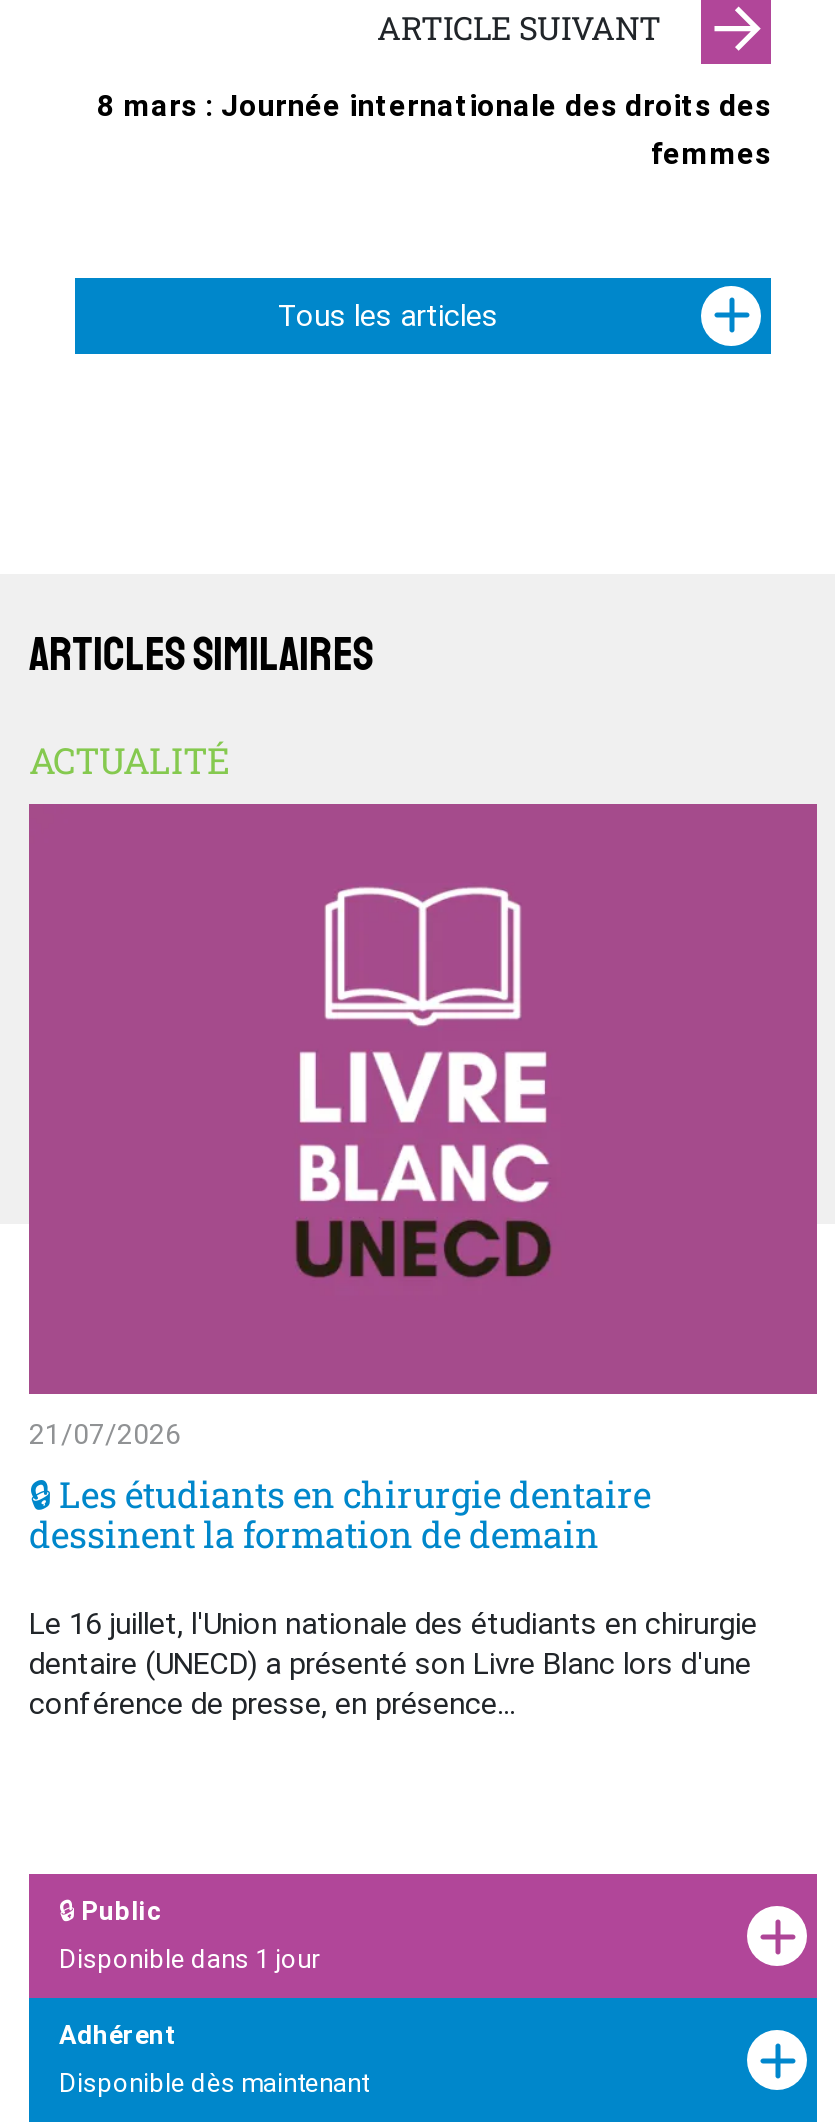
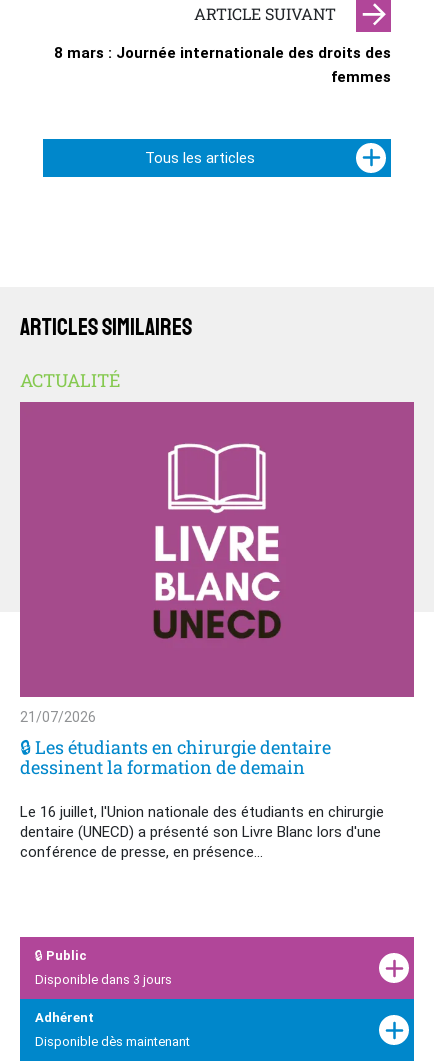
- Disponible dans 1 jour
+ Disponible dans 3 jours
